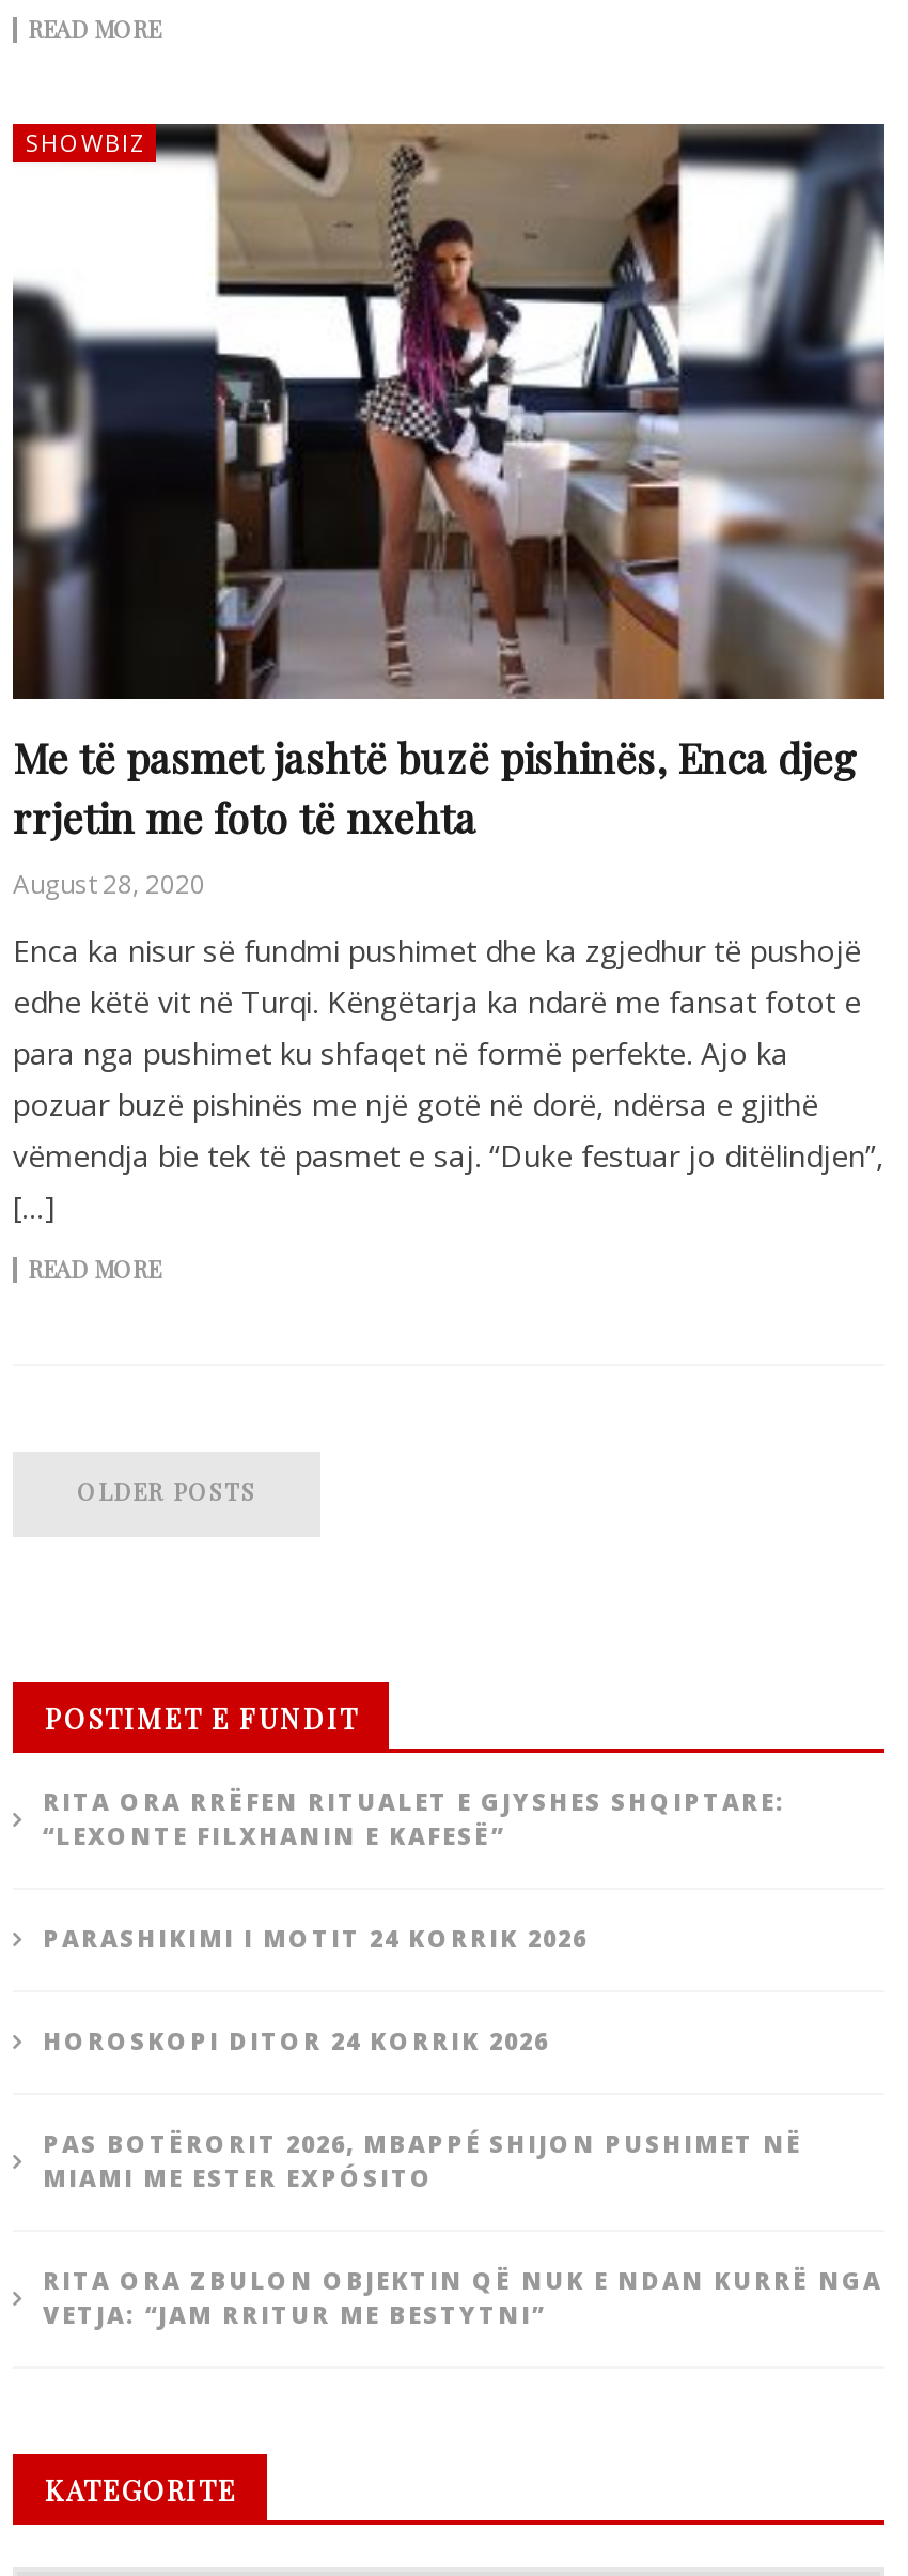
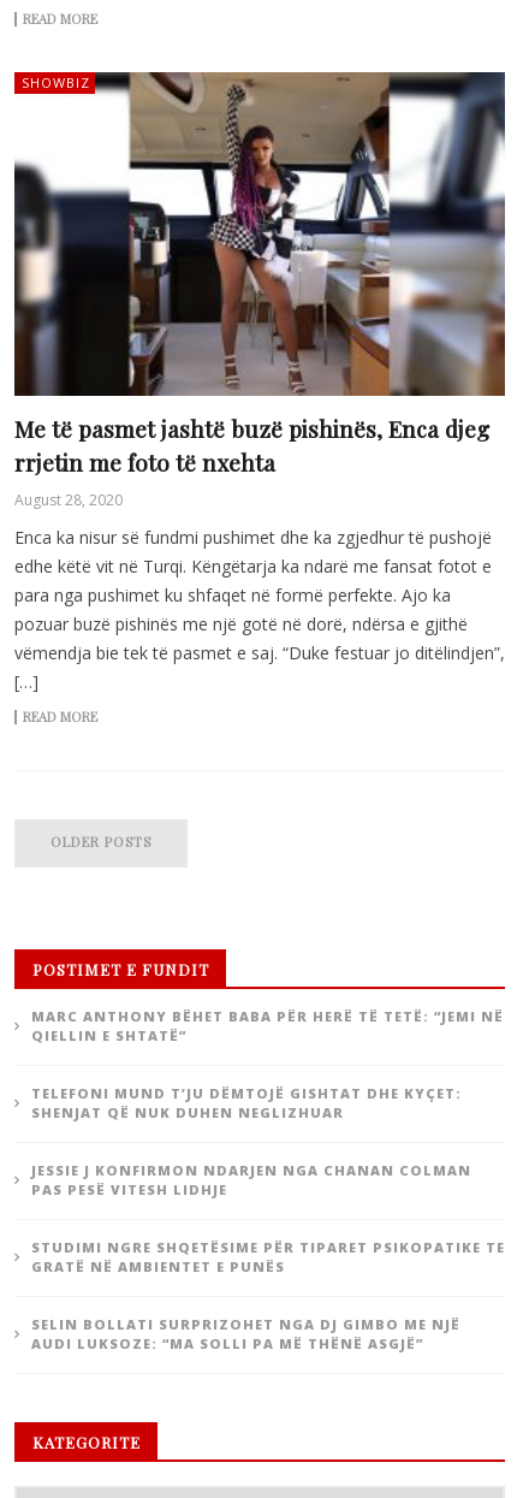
- RITA ORA RRËFEN RITUALET E GJYSHES SHQIPTARE:
- “LEXONTE FILXHANIN E KAFESË”
+ MARC ANTHONY BËHET BABA PËR HERË TË TETË: “JEMI NË
+ QIELLIN E SHTATË”

- PARASHIKIMI I MOTIT 24 KORRIK 2026
+ TELEFONI MUND T’JU DËMTOJË GISHTAT DHE KYÇET:
+ SHENJAT QË NUK DUHEN NEGLIZHUAR

- HOROSKOPI DITOR 24 KORRIK 2026
+ JESSIE J KONFIRMON NDARJEN NGA CHANAN COLMAN
+ PAS PESË VITESH LIDHJE

- PAS BOTËRORIT 2026, MBAPPÉ SHIJON PUSHIMET NË
- MIAMI ME ESTER EXPÓSITO
+ STUDIMI NGRE SHQETËSIME PËR TIPARET PSIKOPATIKE TE
+ GRATË NË AMBIENTET E PUNËS

- RITA ORA ZBULON OBJEKTIN QË NUK E NDAN KURRË NGA
- VETJA: “JAM RRITUR ME BESTYTNI”
+ SELIN BOLLATI SURPRIZOHET NGA DJ GIMBO ME NJË
+ AUDI LUKSOZE: “MA SOLLI PA MË THËNË ASGJË”
